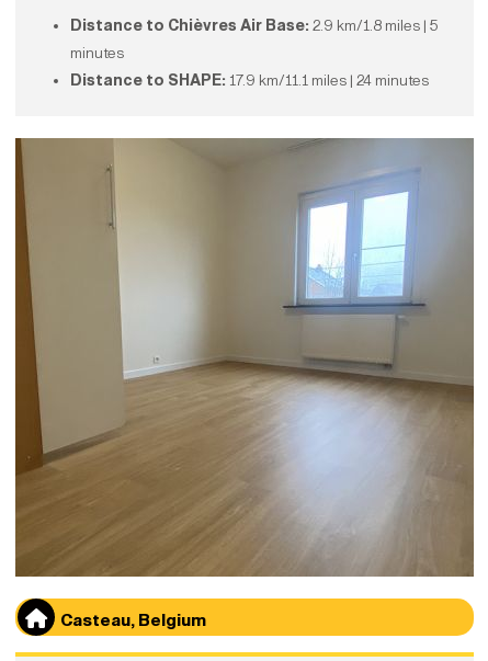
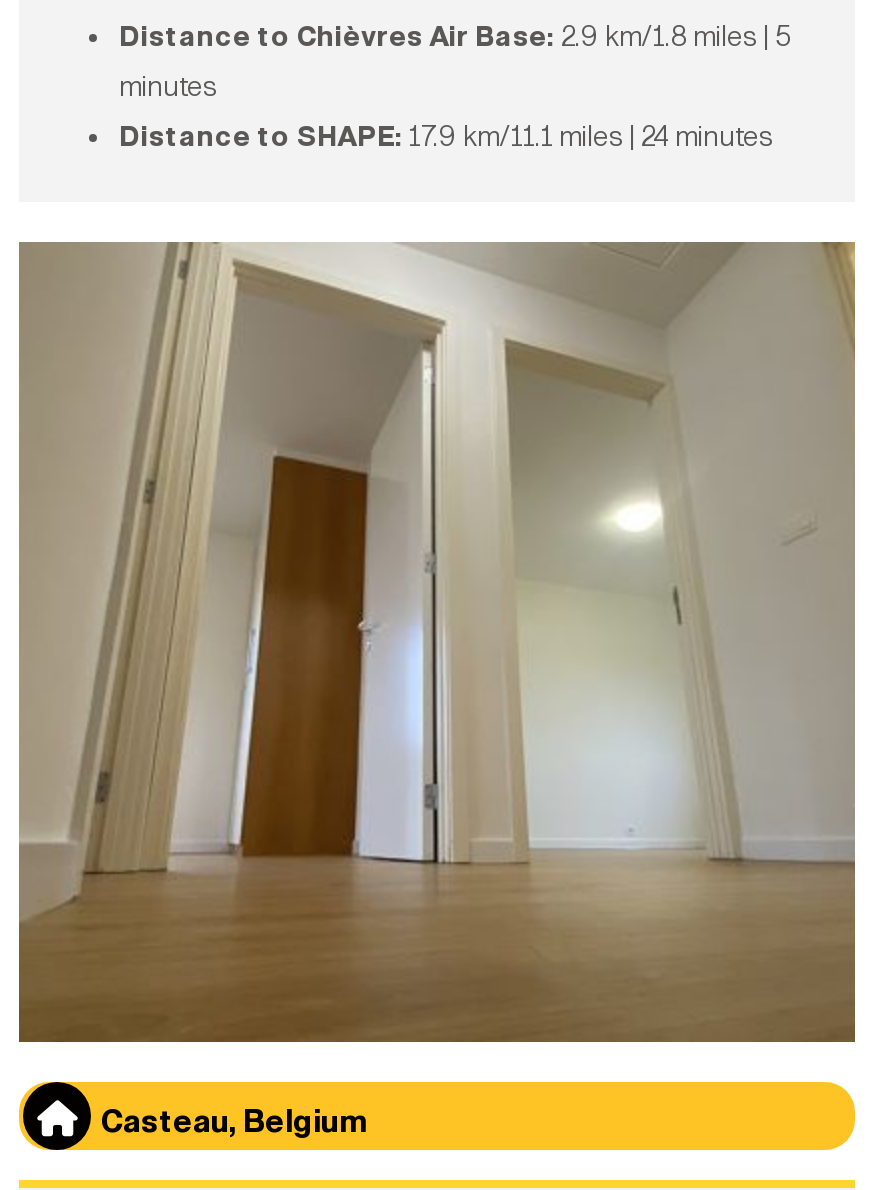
- [image]
+ [image]
